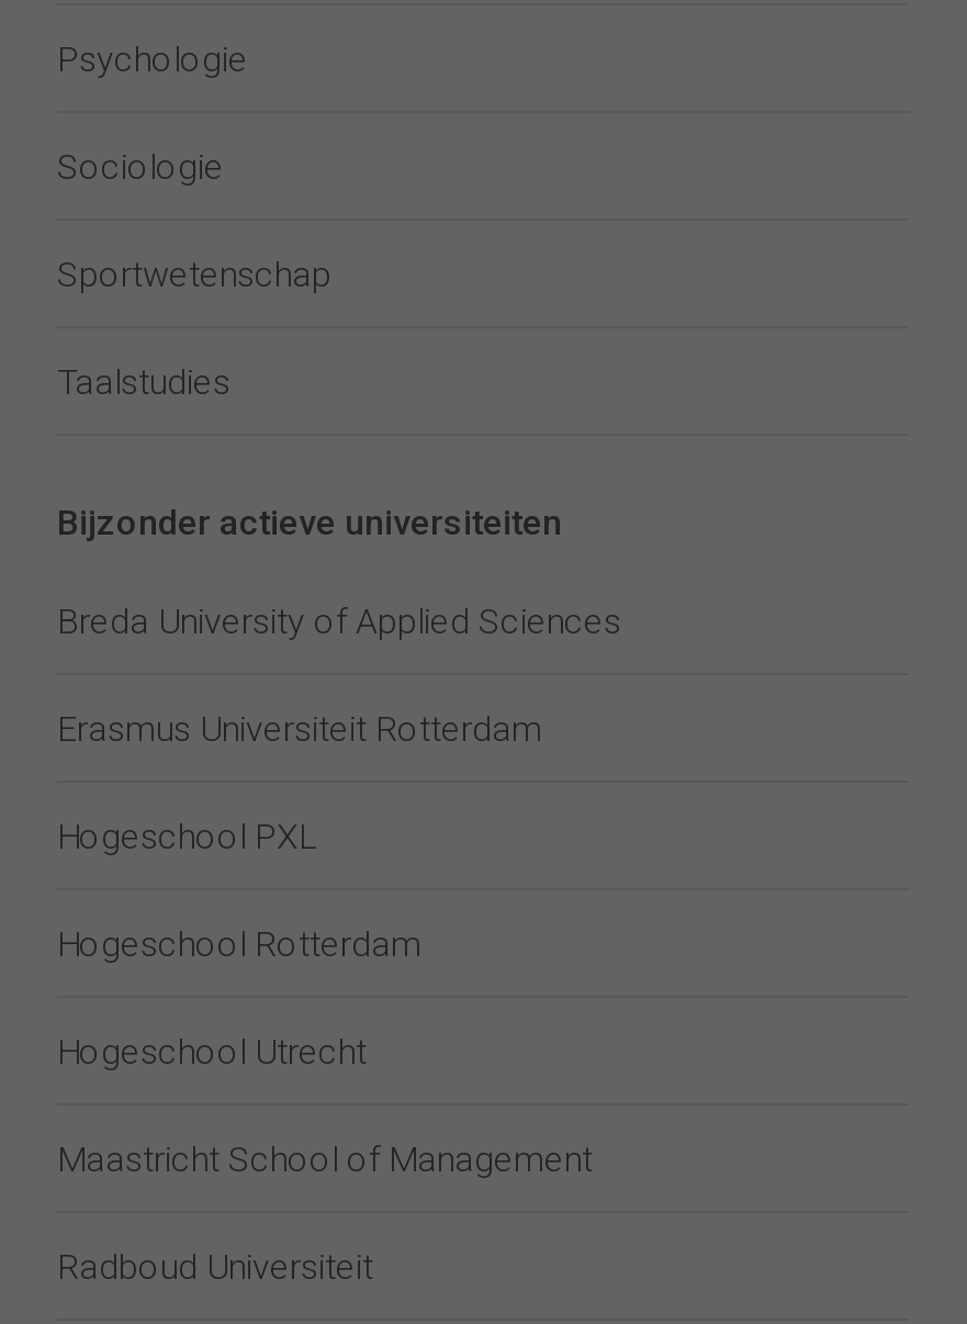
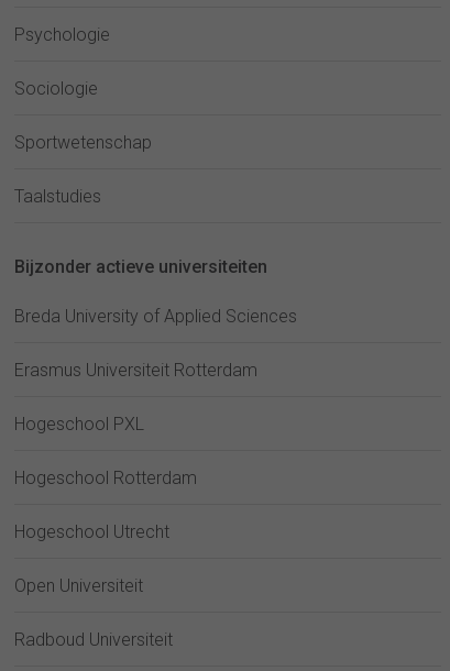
- Maastricht School of Management
+ Open Universiteit
